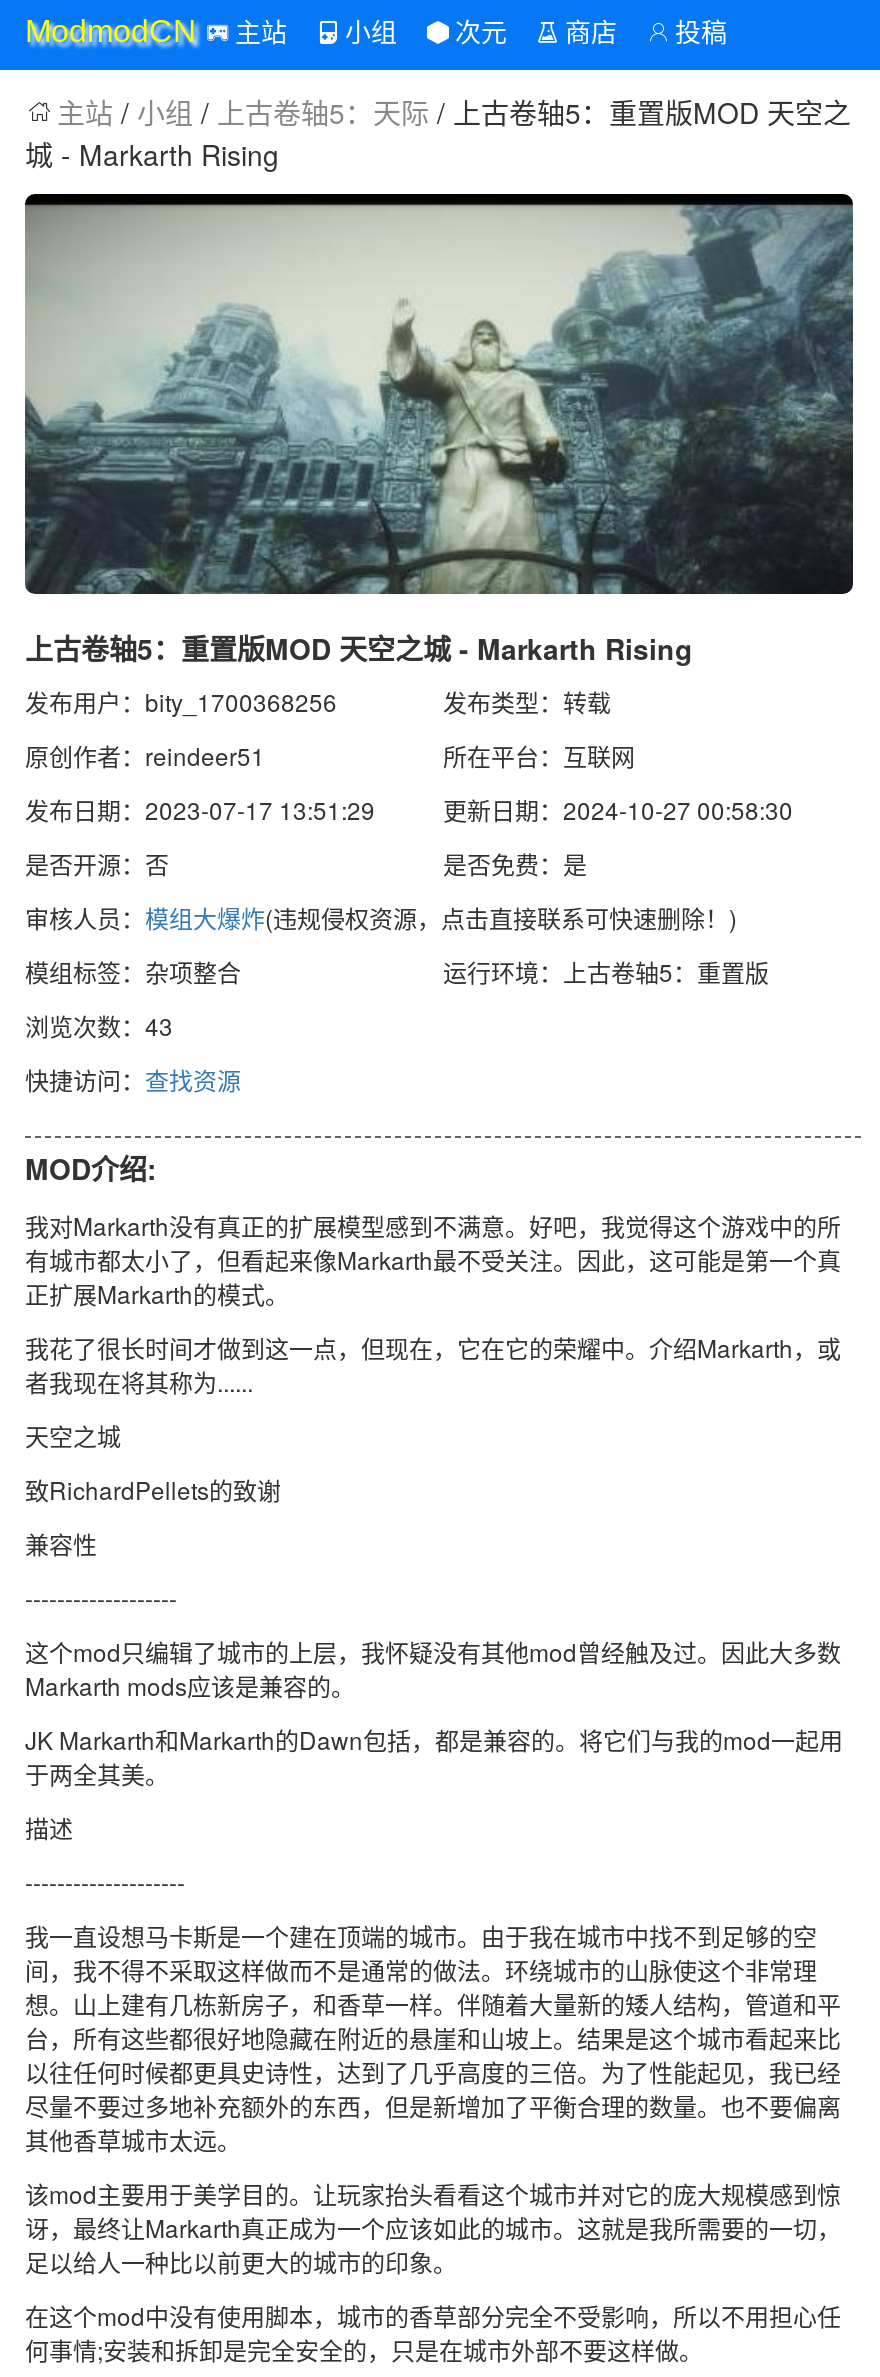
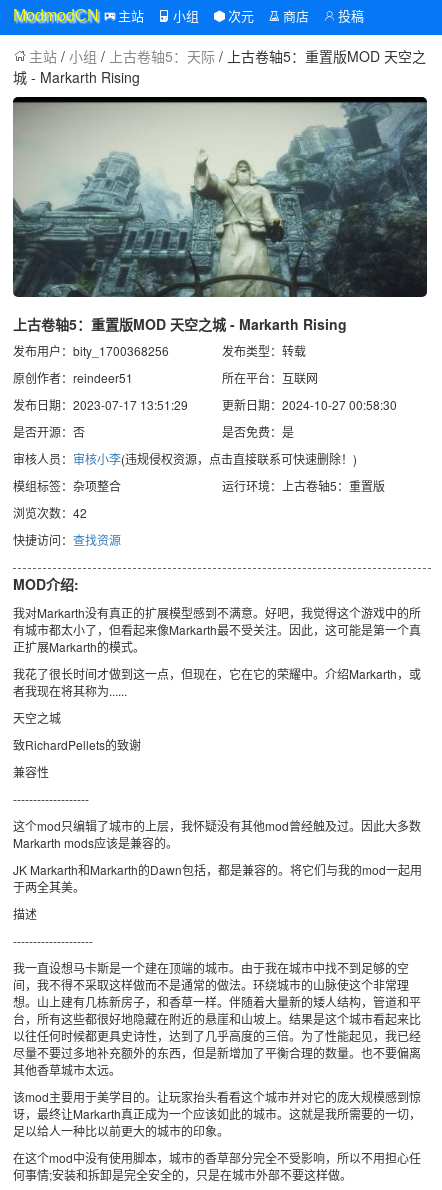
- 审核人员：模组大爆炸(违规侵权资源，点击直接联系可快速删除！)
+ 审核人员：审核小李(违规侵权资源，点击直接联系可快速删除！)

- 浏览次数：43
+ 浏览次数：42
